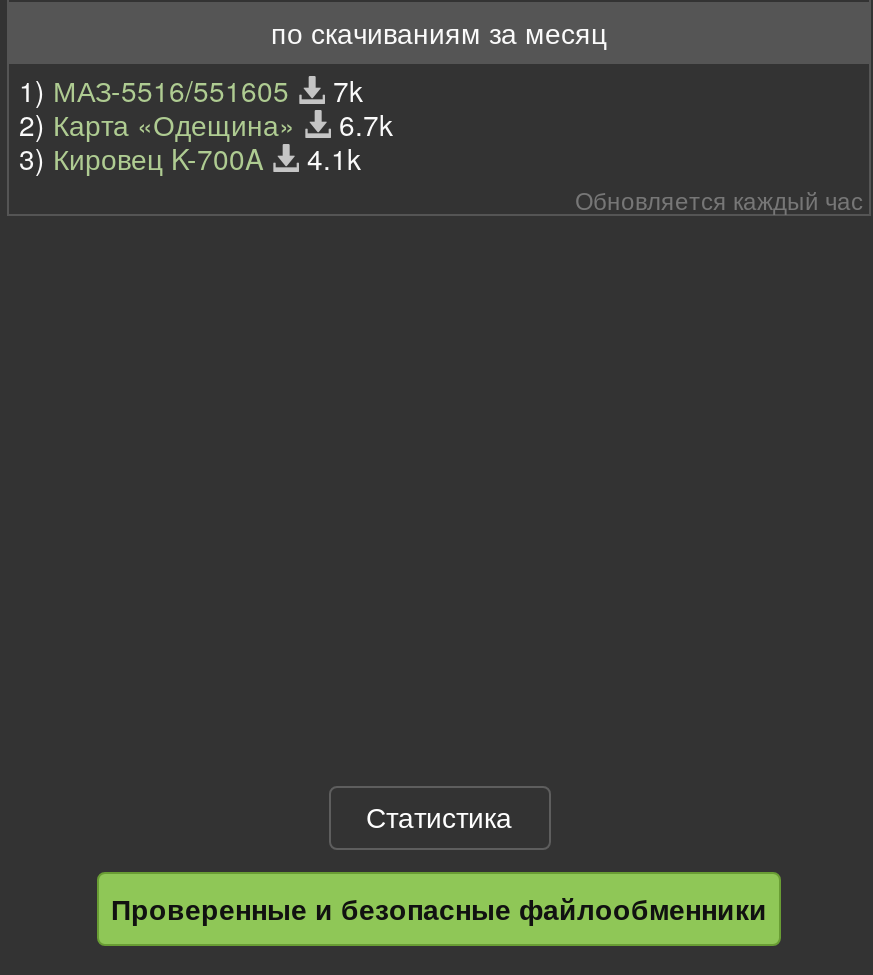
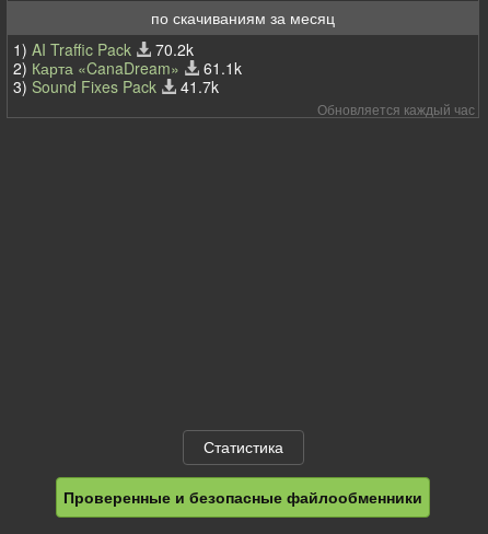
- 1) МАЗ-5516/551605
- 7k
- 2) Карта «Одещина»
- 6.7k
- 3) Кировец K-700A
- 4.1k
+ 1) AI Traffic Pack
+ 70.2k
+ 2) Карта «CanaDream»
+ 61.1k
+ 3) Sound Fixes Pack
+ 41.7k
